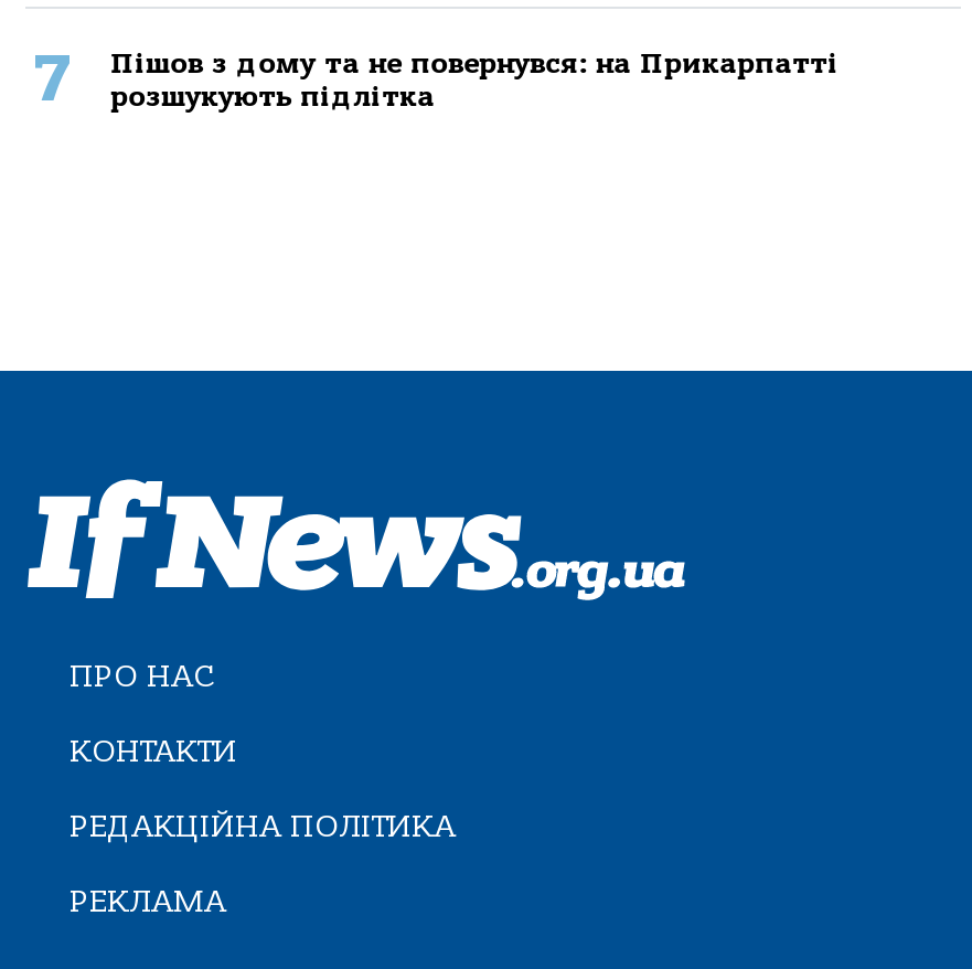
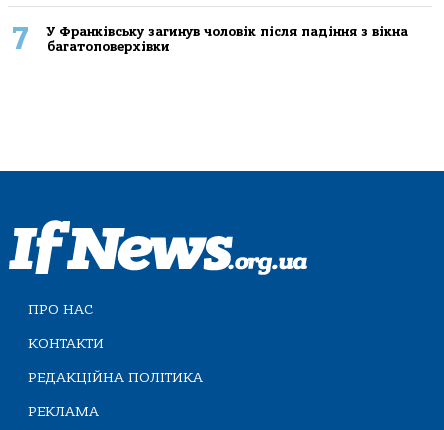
- Пішов з дому та не повернувся: на Прикарпатті
- розшукують підлітка
+ У Франківську загинув чоловік після падіння з вікна
+ багатоповерхівки
